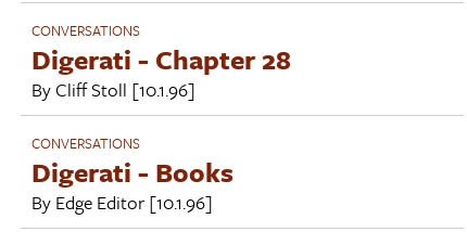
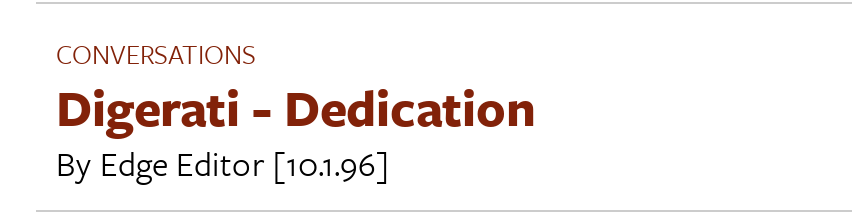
- Digerati - Chapter 28
- By Cliff Stoll [10.1.96]
- CONVERSATIONS
- Digerati - Books
+ Digerati - Dedication
